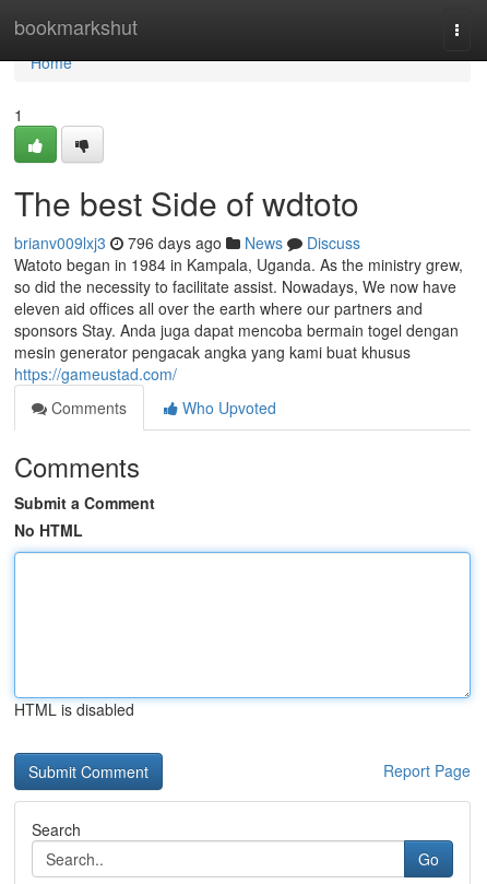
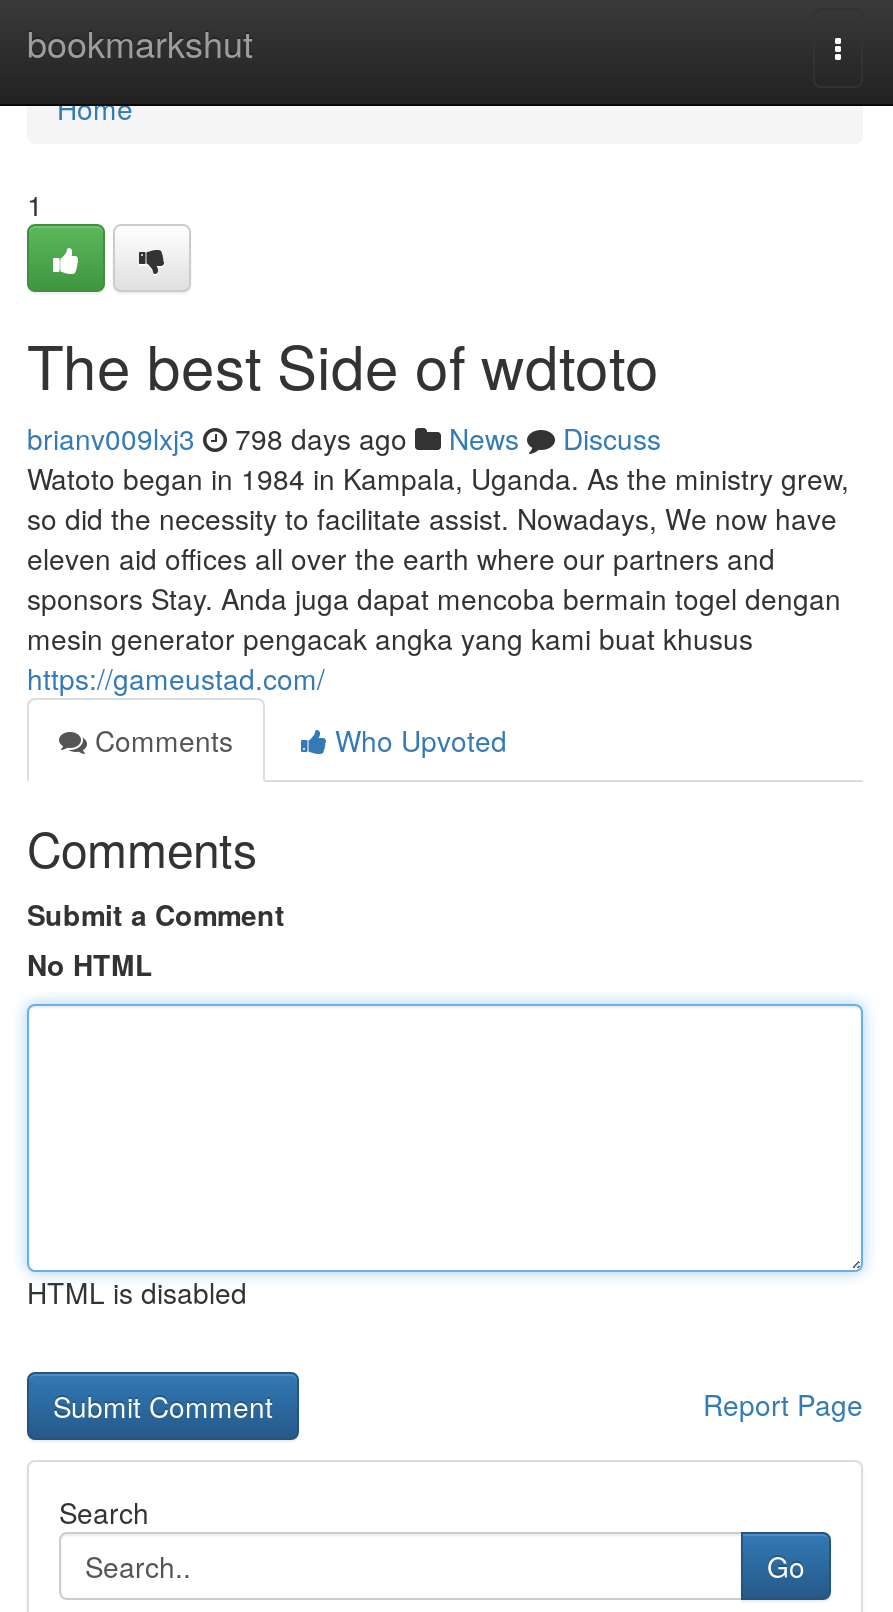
- brianv009lxj3 796 days ago News Discuss
+ brianv009lxj3 798 days ago News Discuss
